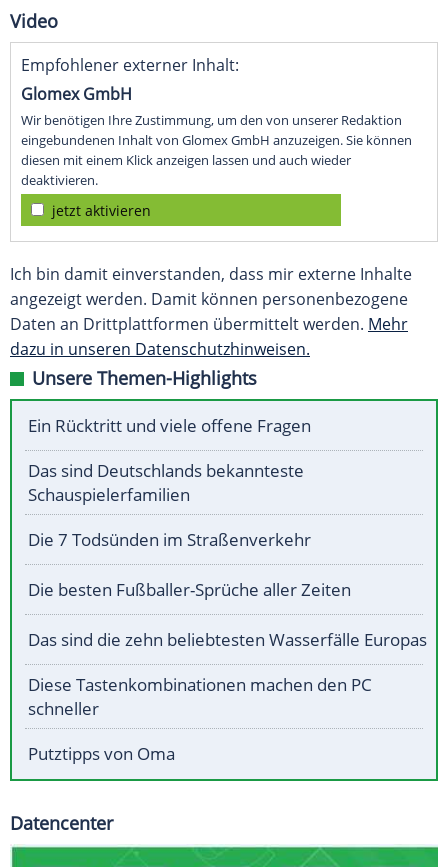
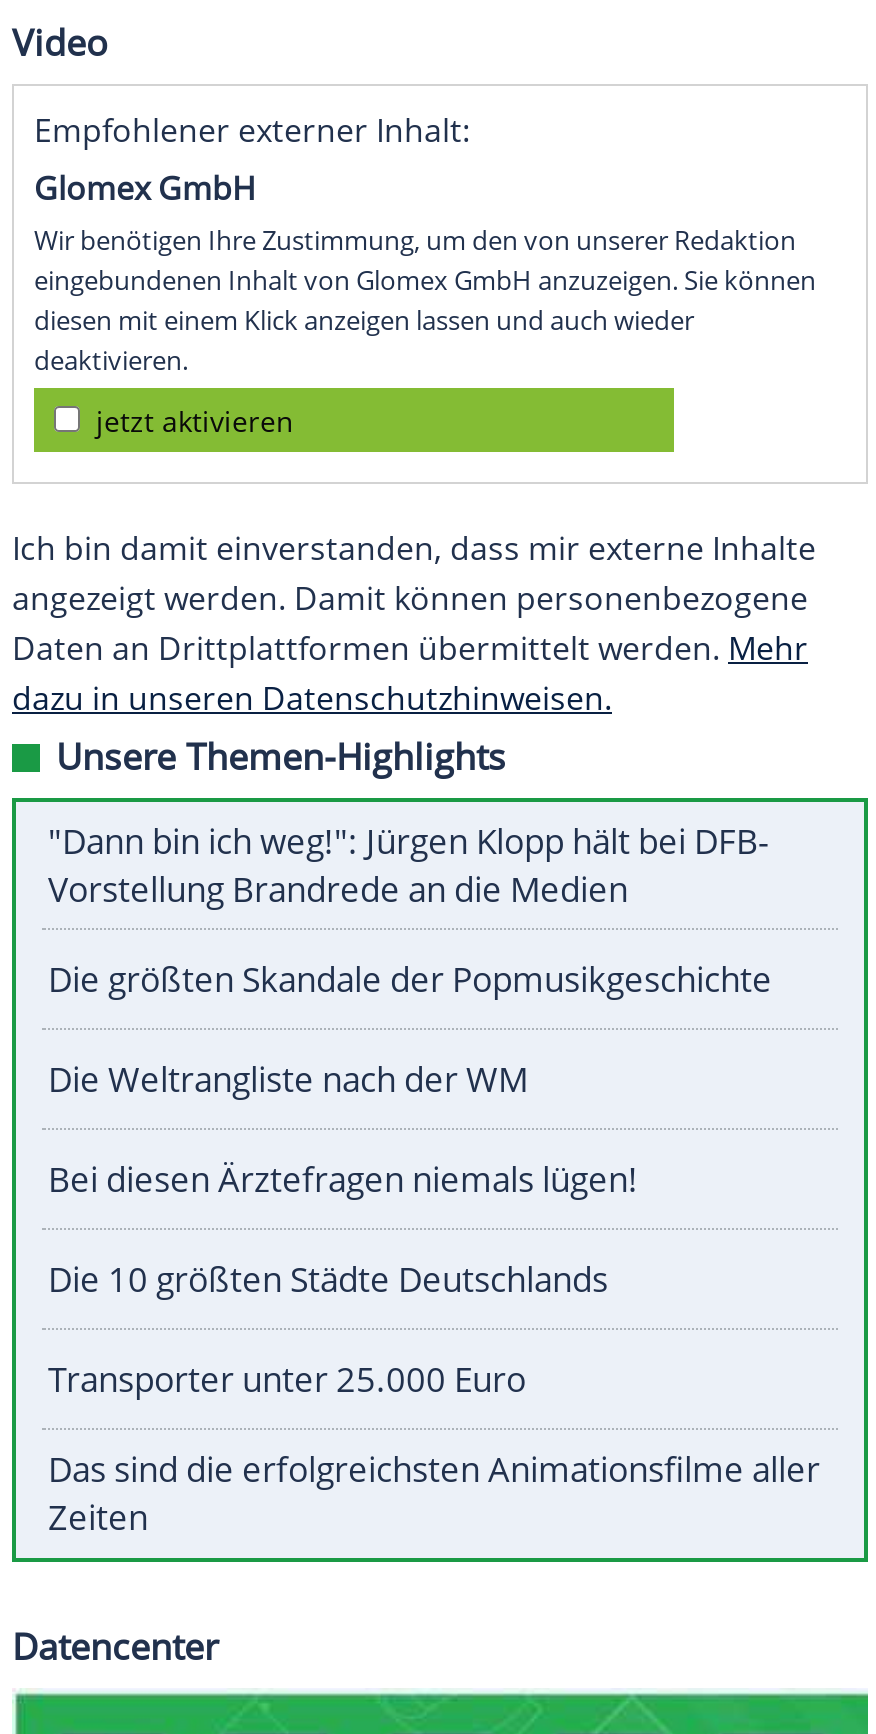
- Ein Rücktritt und viele offene Fragen
+ "Dann bin ich weg!": Jürgen Klopp hält bei DFB-
+ Vorstellung Brandrede an die Medien

- Das sind Deutschlands bekannteste
- Schauspielerfamilien
+ Die größten Skandale der Popmusikgeschichte

- Die 7 Todsünden im Straßenverkehr
+ Die Weltrangliste nach der WM

- Die besten Fußballer-Sprüche aller Zeiten
+ Bei diesen Ärztefragen niemals lügen!

- Das sind die zehn beliebtesten Wasserfälle Europas
+ Die 10 größten Städte Deutschlands

- Diese Tastenkombinationen machen den PC
- schneller
+ Transporter unter 25.000 Euro

- Putztipps von Oma
+ Das sind die erfolgreichsten Animationsfilme aller
+ Zeiten
